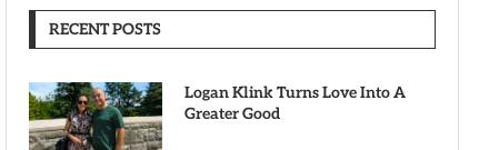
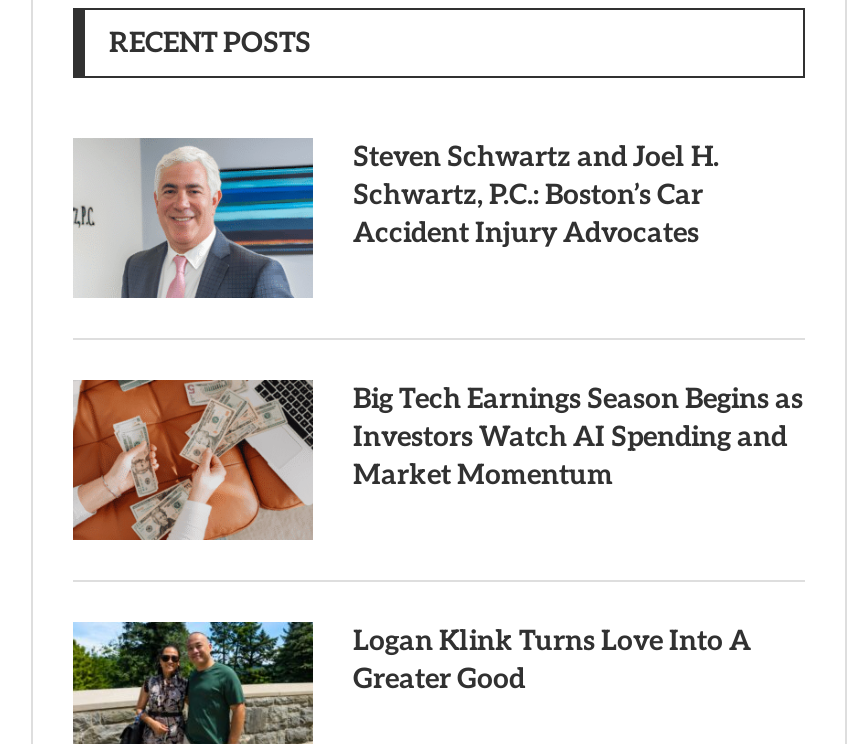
+ [image]
+ Big Tech Earnings Season Begins as
+ Investors Watch AI Spending and
+ Market Momentum

+ [image]
+ Steven Schwartz and Joel H.
+ Schwartz, P.C.: Boston’s Car
+ Accident Injury Advocates
